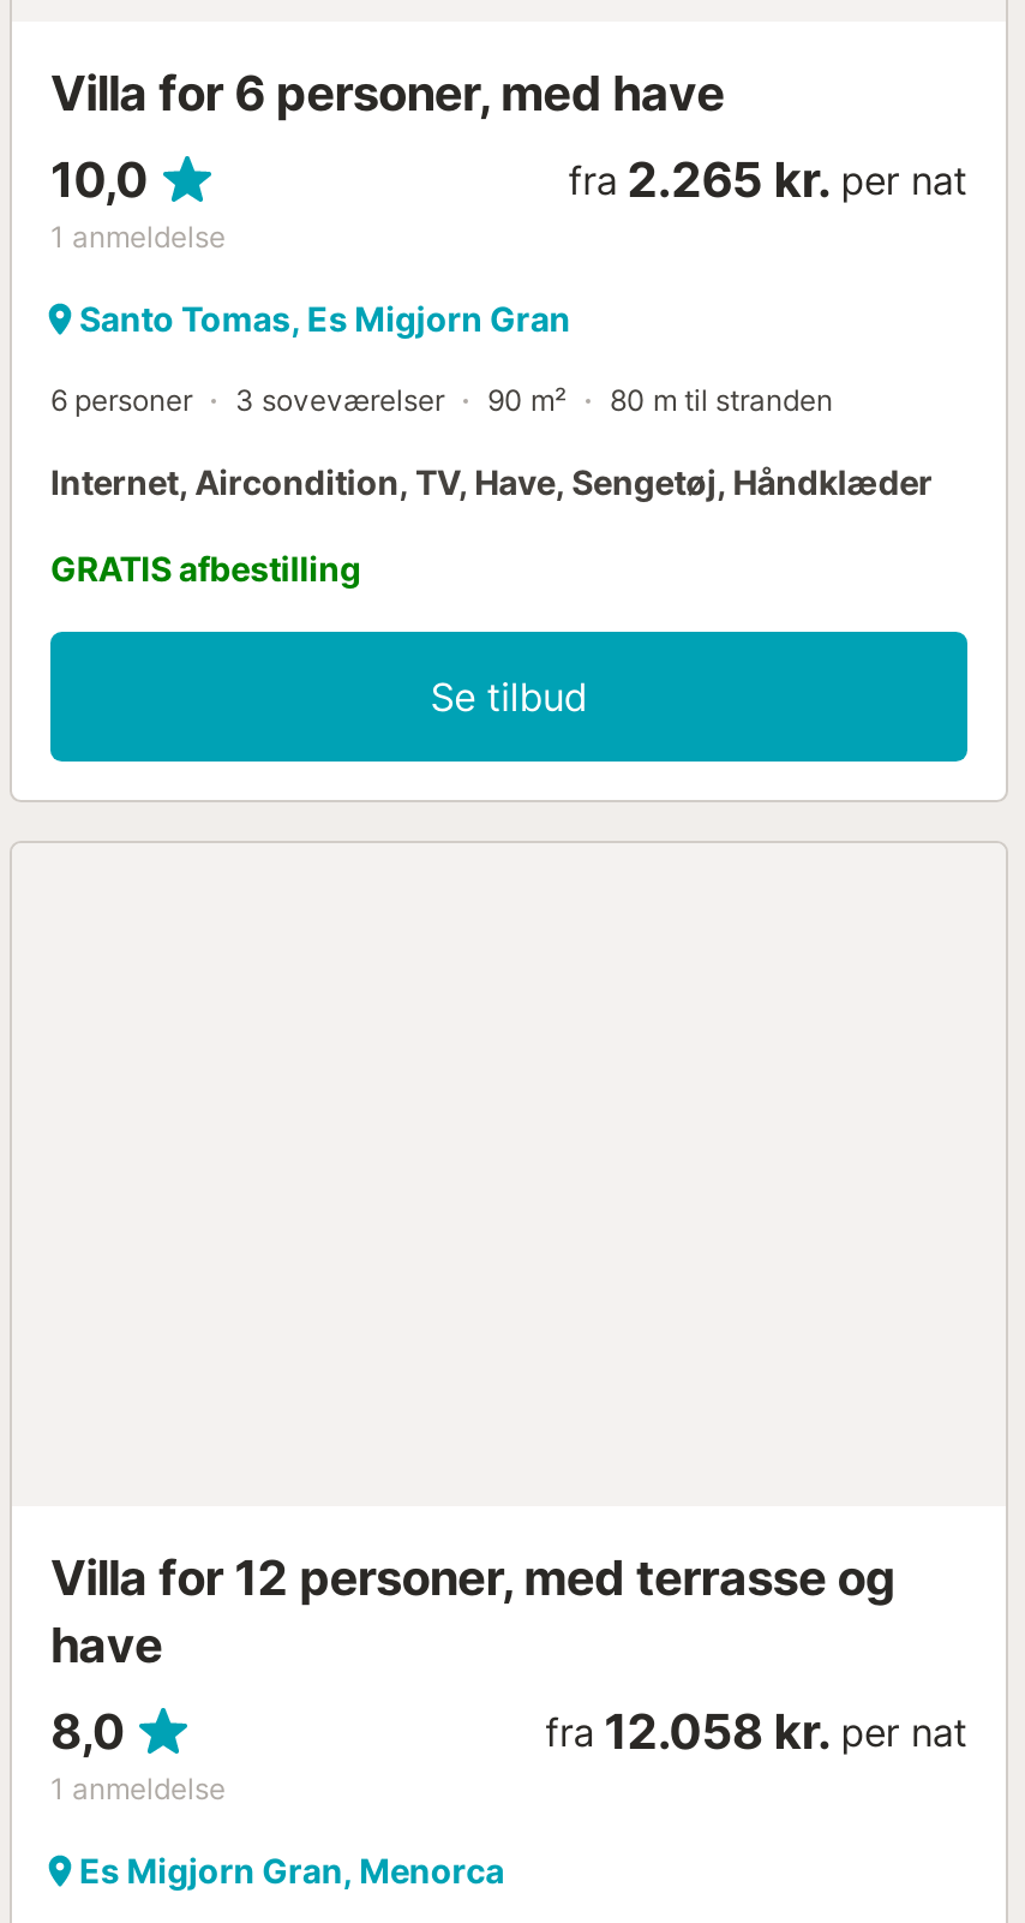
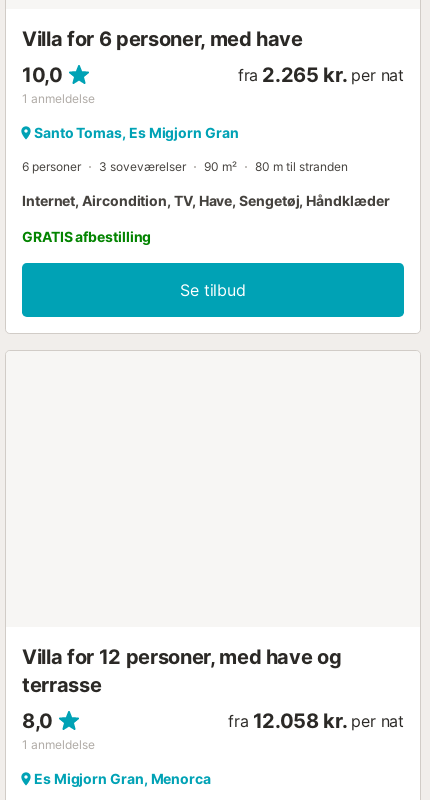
- Villa for 12 personer, med terrasse og
- have
+ Villa for 12 personer, med have og
+ terrasse
